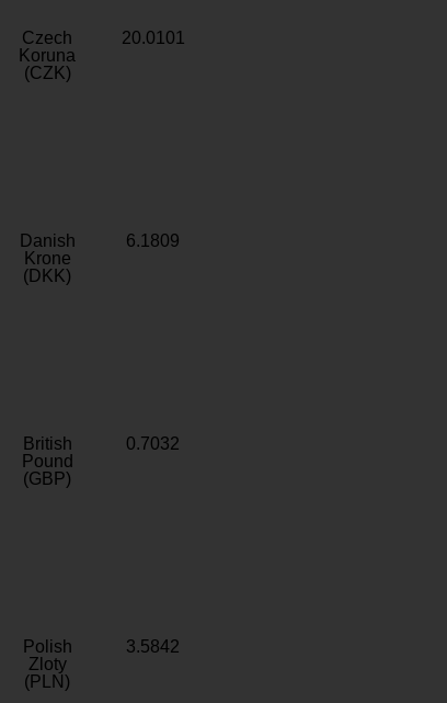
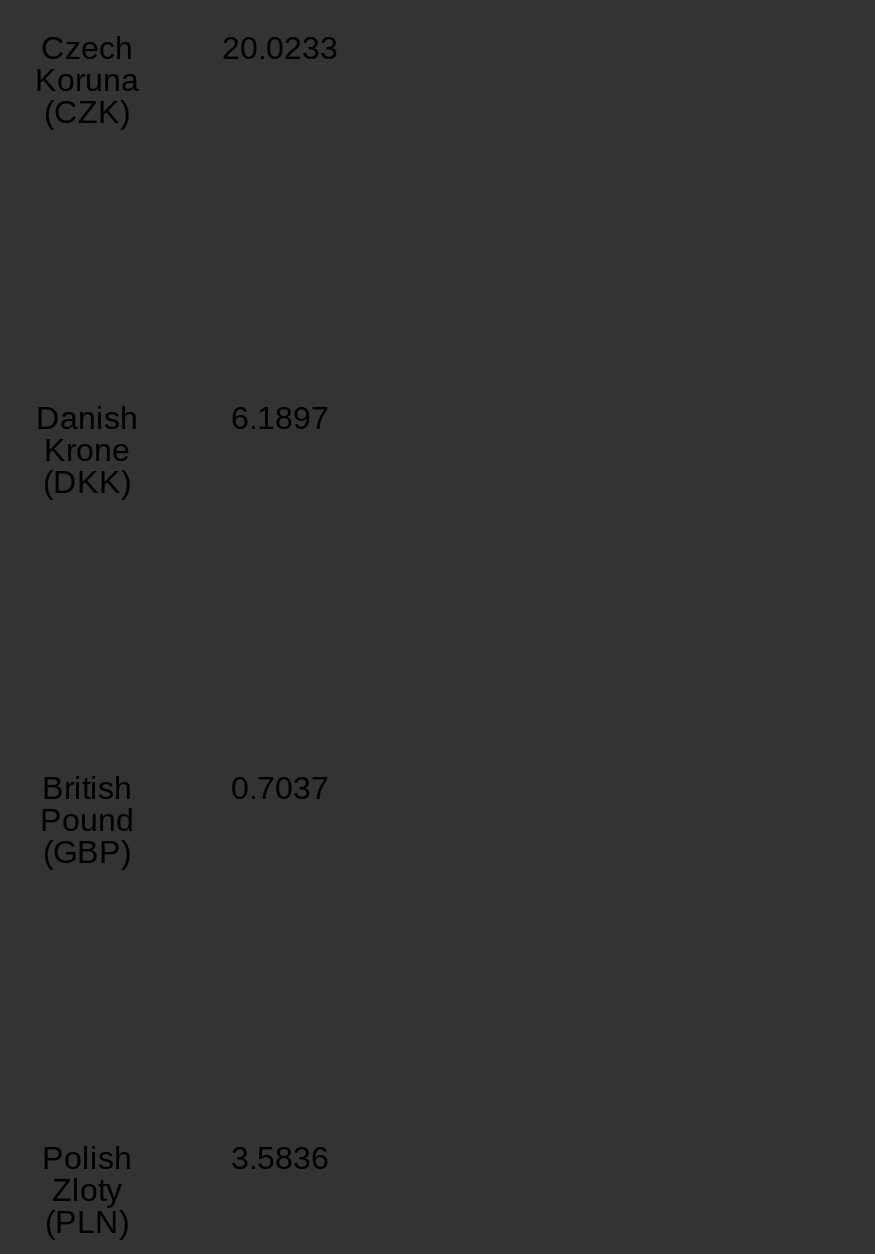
- 20.0101
+ 20.0233

- 6.1809
+ 6.1897

- 0.7032
+ 0.7037

- 3.5842
+ 3.5836
